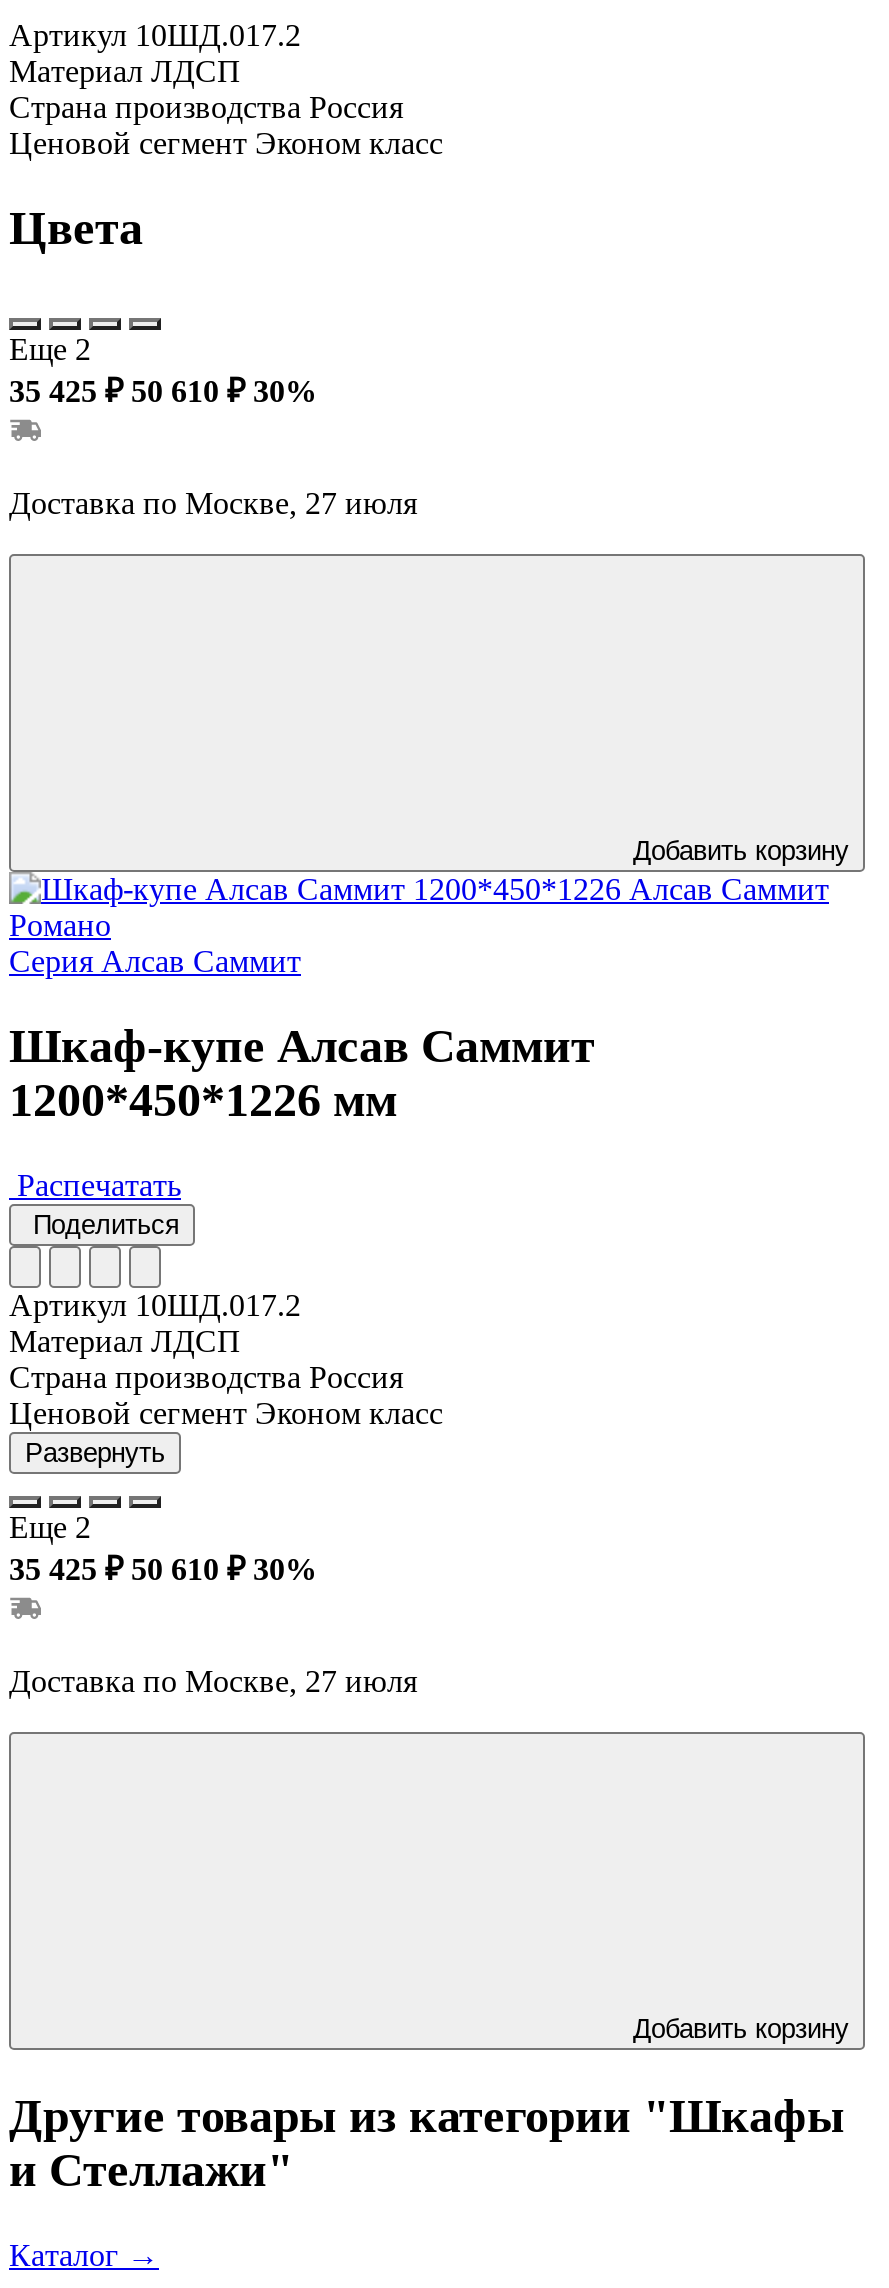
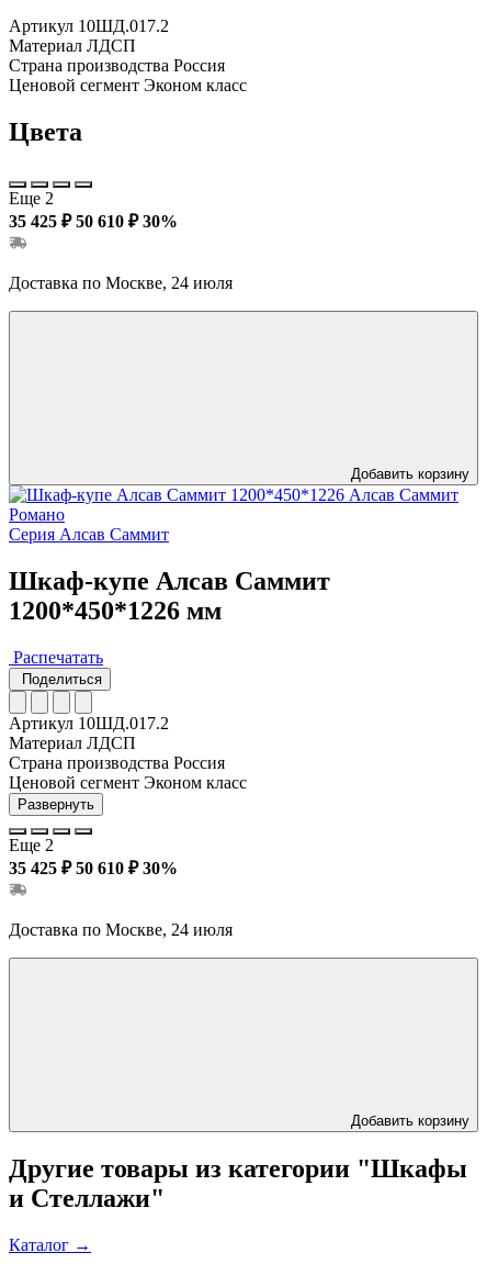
- Доставка по Москве, 27 июля
+ Доставка по Москве, 24 июля

- Доставка по Москве, 27 июля
+ Доставка по Москве, 24 июля
